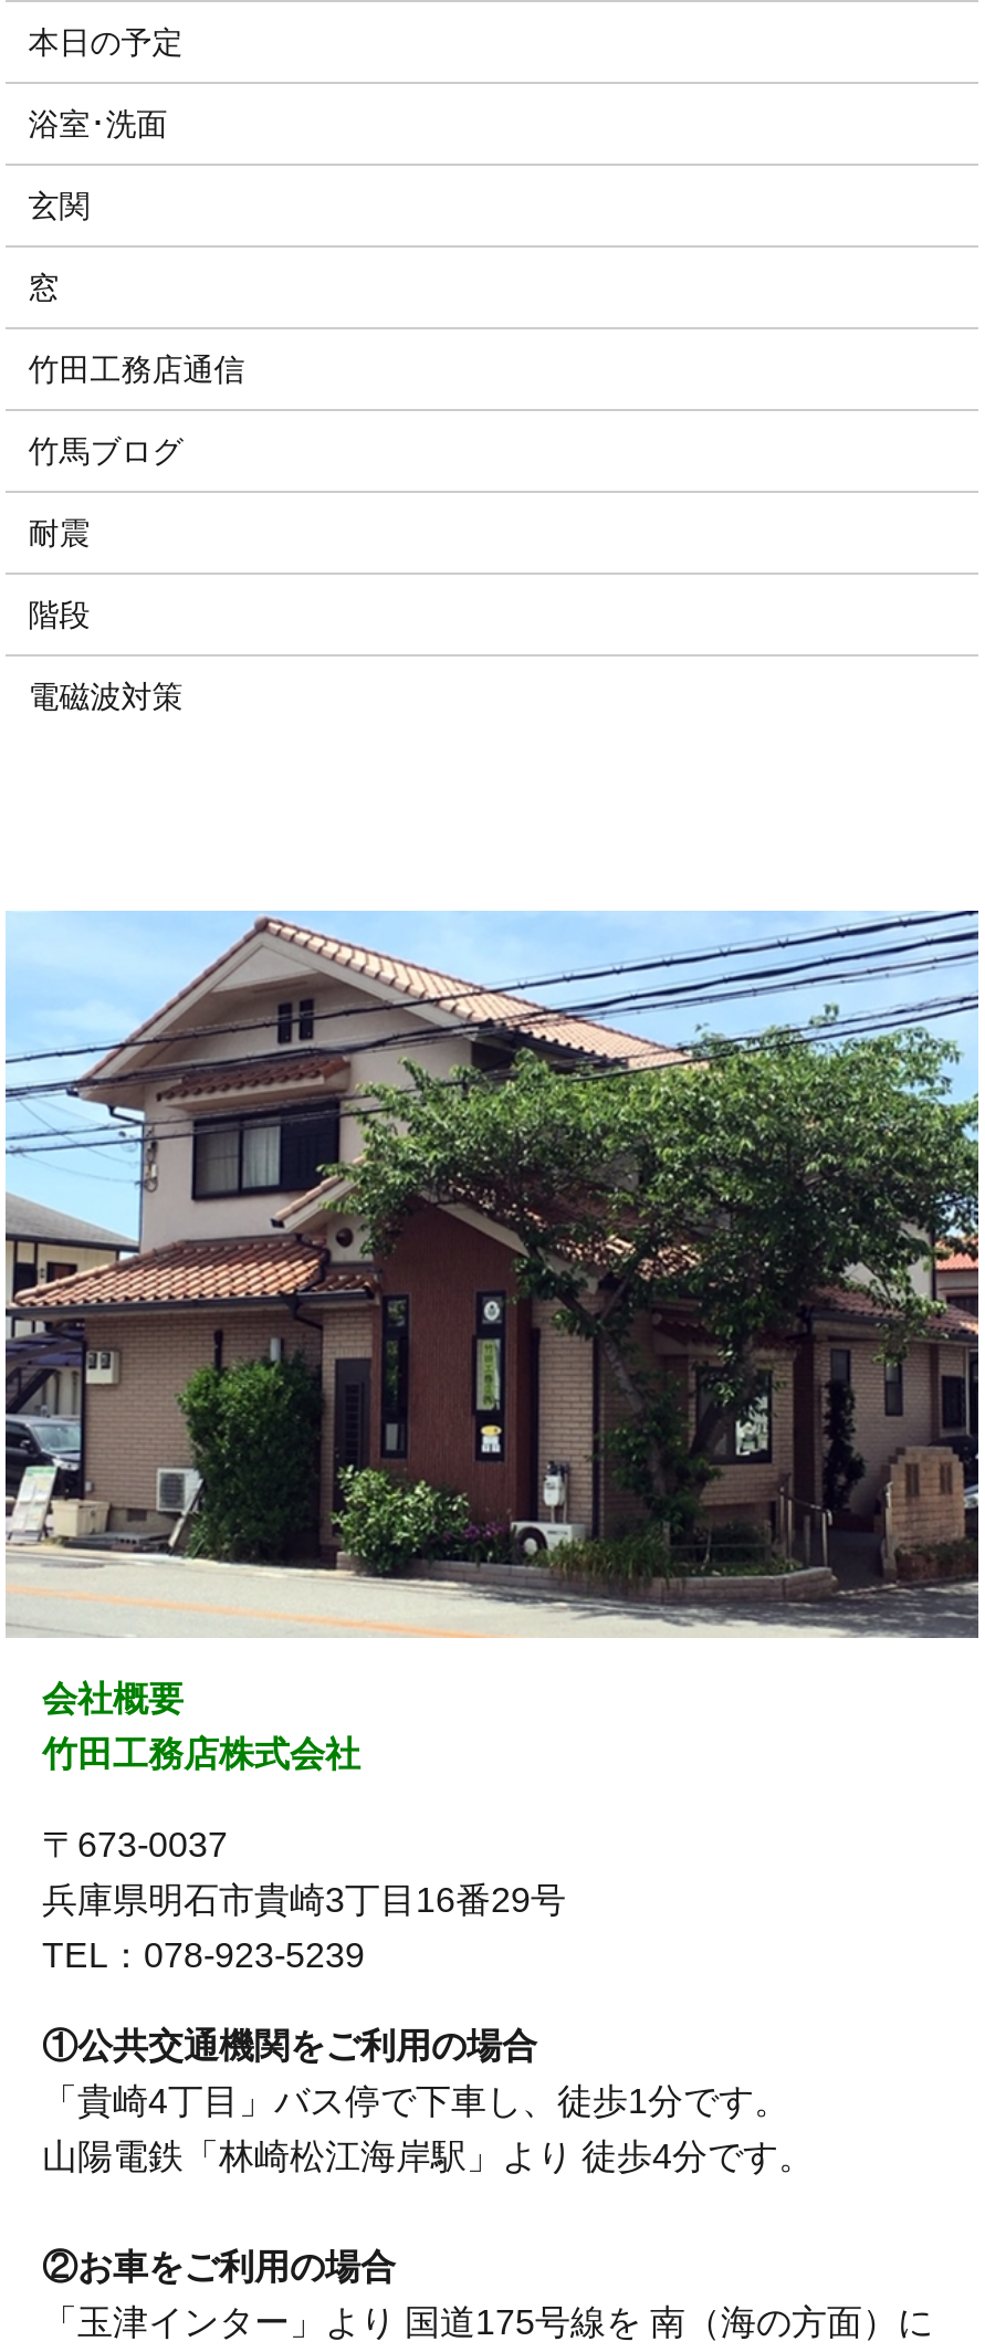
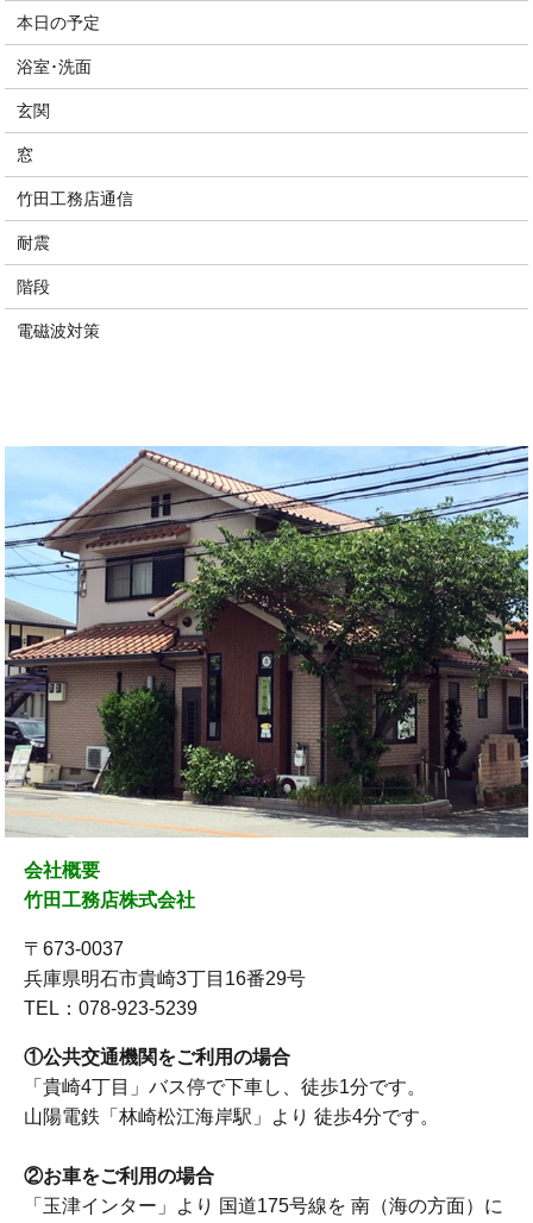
- 竹馬ブログ
